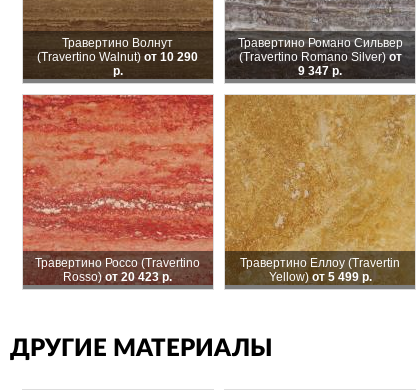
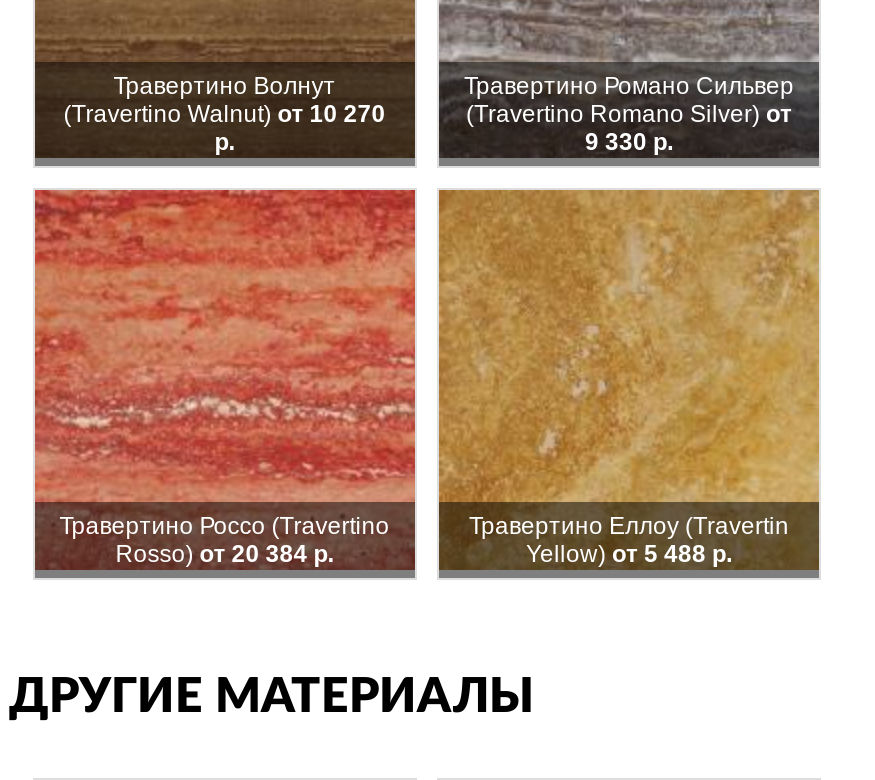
- (Travertino Walnut) от 10 290
+ (Travertino Walnut) от 10 270

- 9 347 р.
+ 9 330 р.

- Rosso) от 20 423 р.
+ Rosso) от 20 384 р.

- Yellow) от 5 499 р.
+ Yellow) от 5 488 р.
